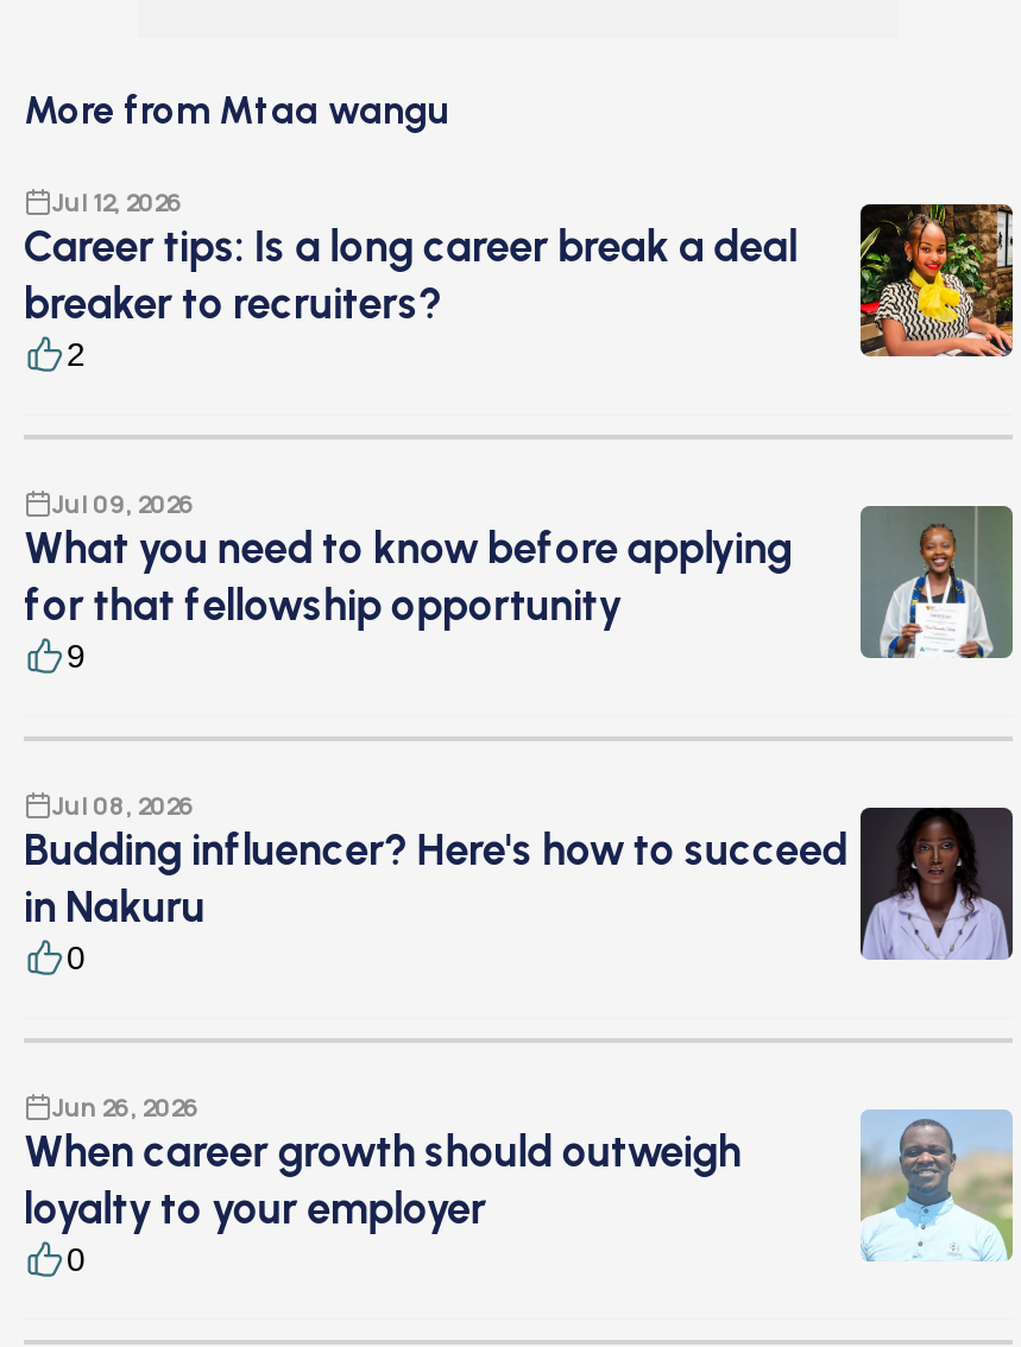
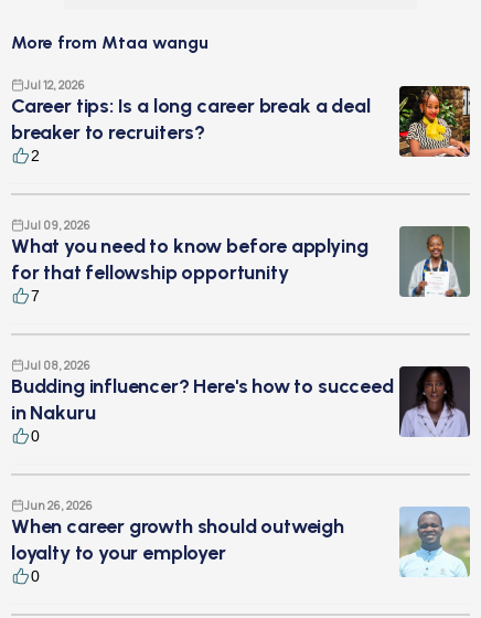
- 9
+ 7
